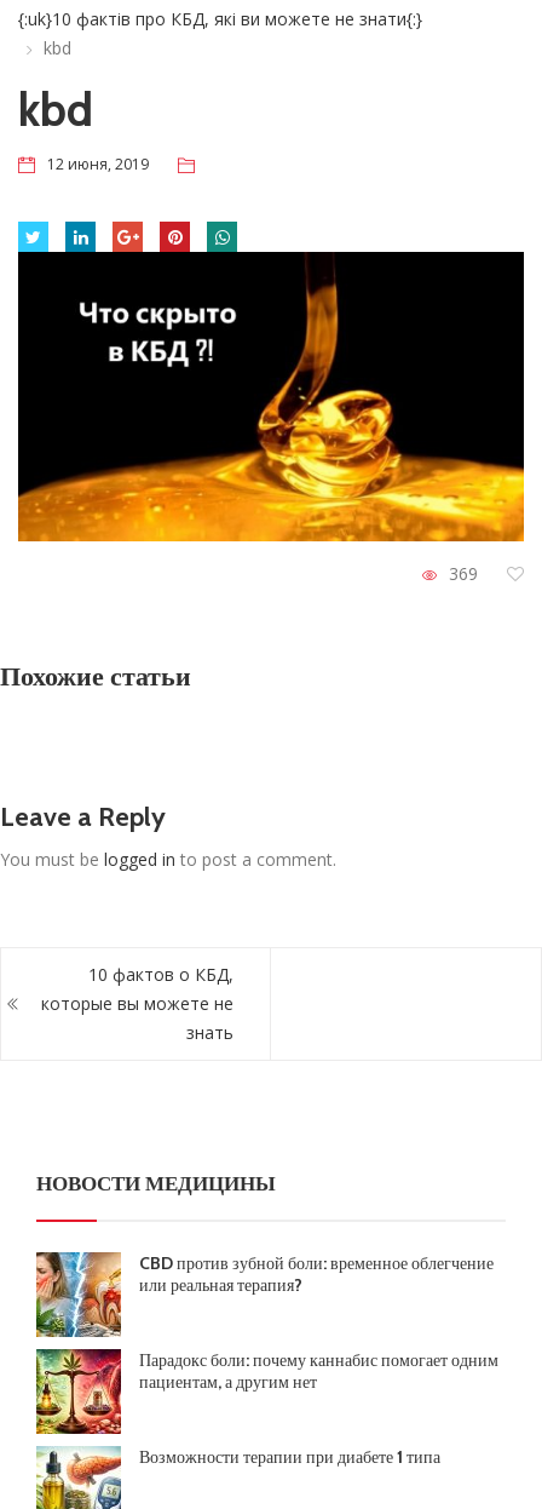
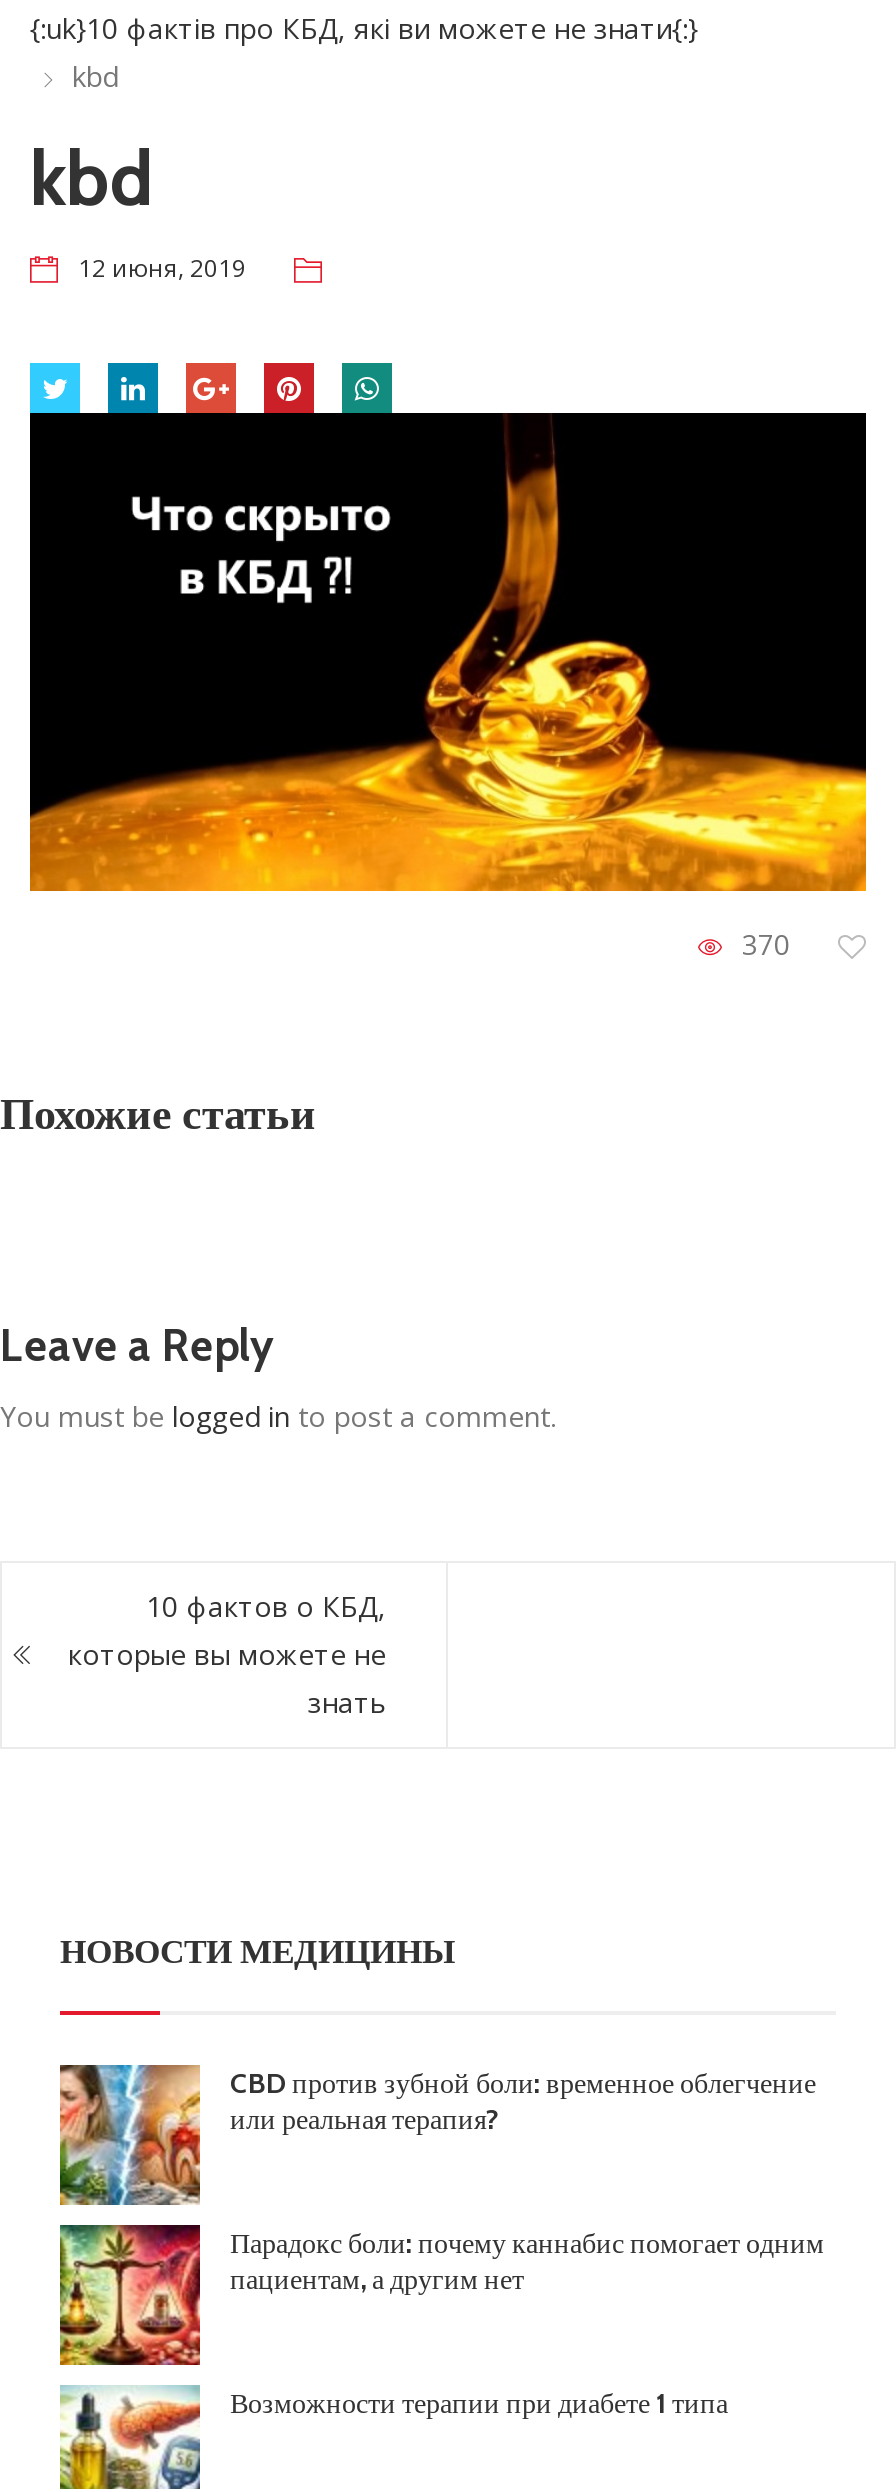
- 369
+ 370
